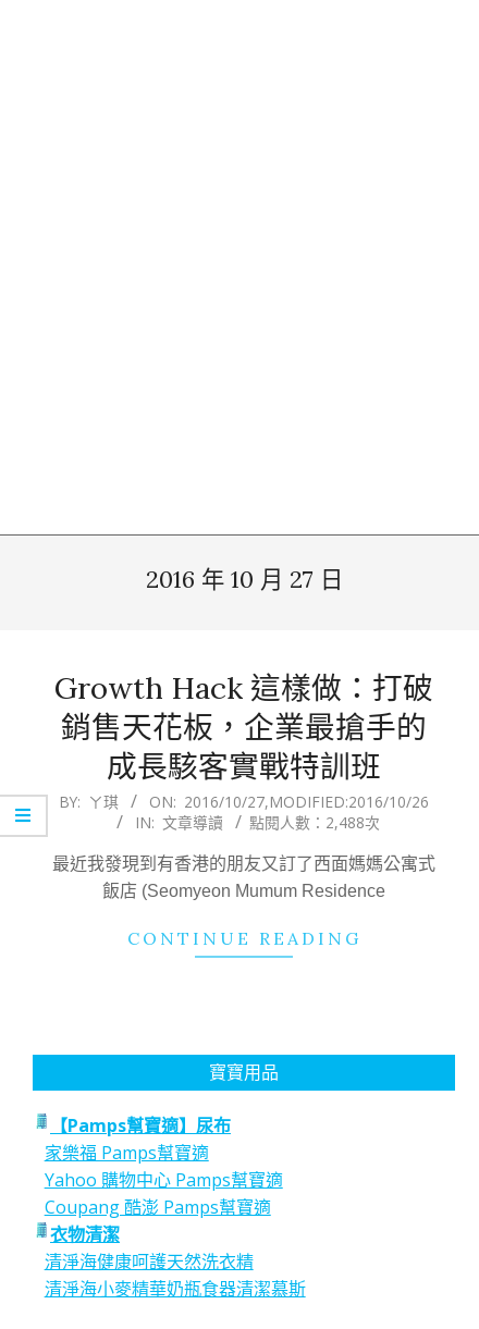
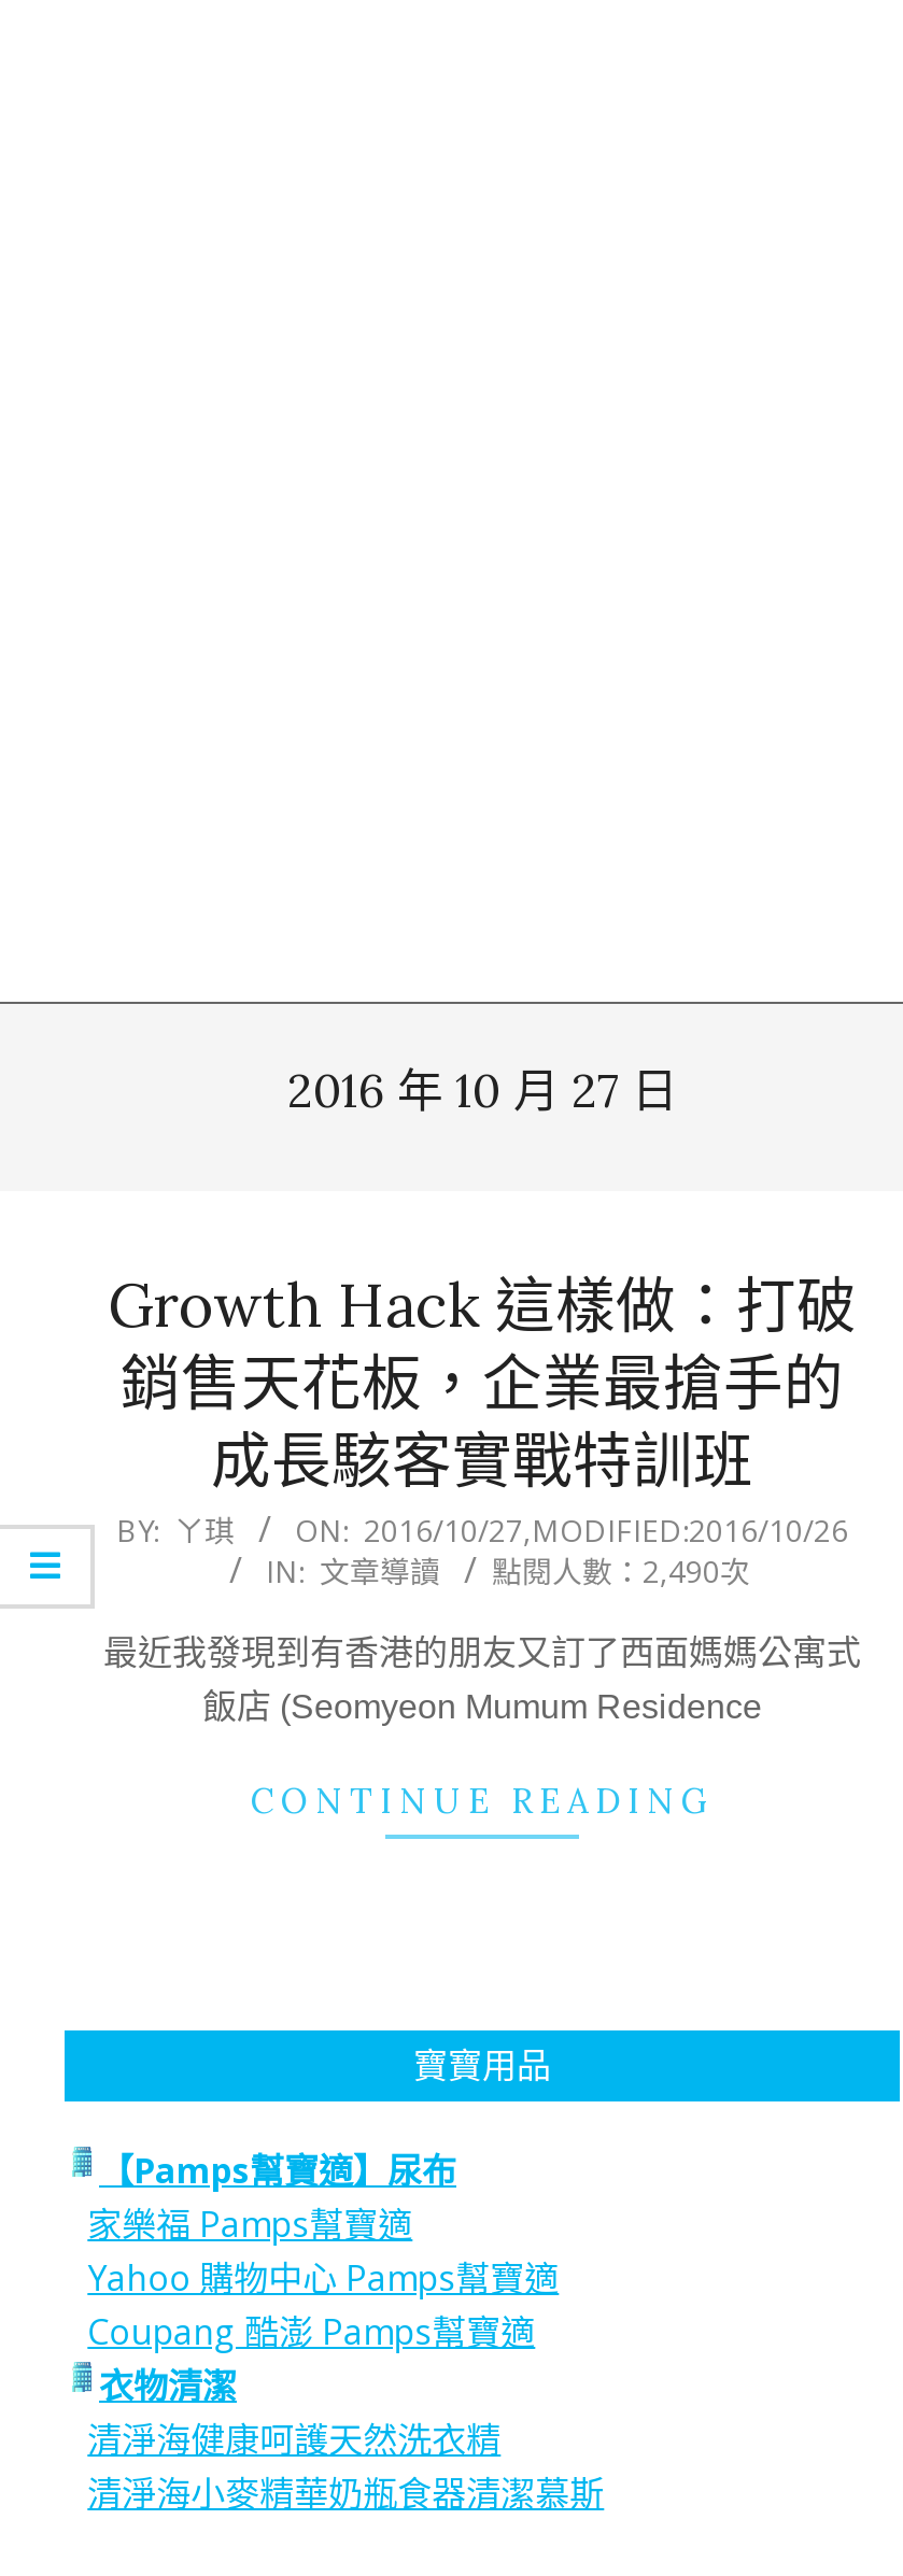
- IN: 文章導讀 點閱人數：2,488次
+ IN: 文章導讀 點閱人數：2,490次
